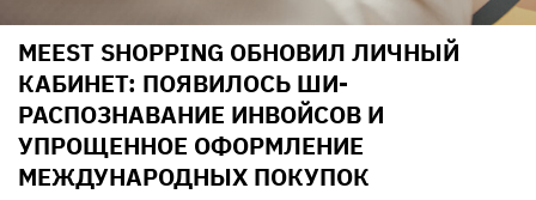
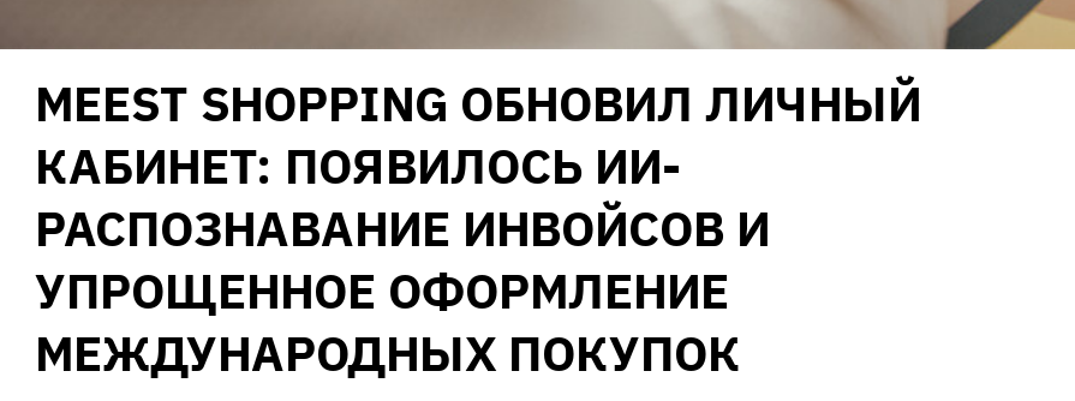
- КАБИНЕТ: ПОЯВИЛОСЬ ШИ-
+ КАБИНЕТ: ПОЯВИЛОСЬ ИИ-
